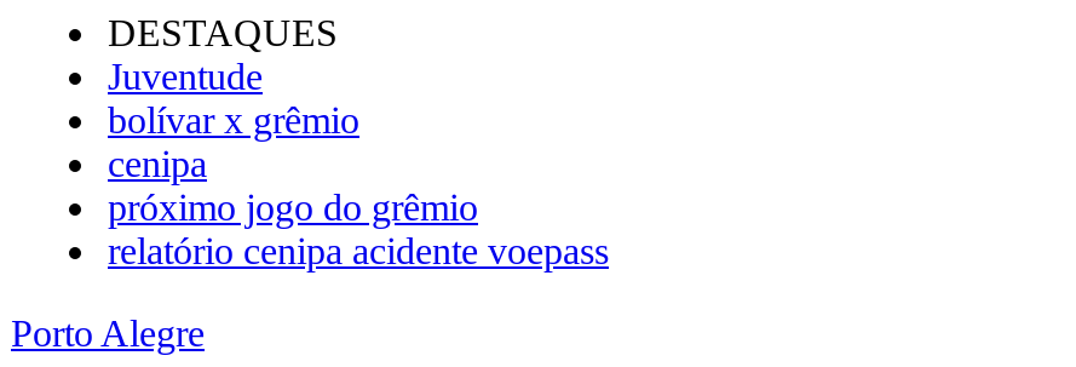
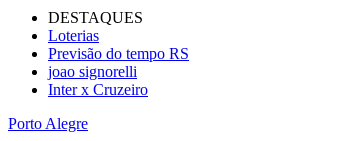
- Juventude
- bolívar x grêmio
- cenipa
- próximo jogo do grêmio
- relatório cenipa acidente voepass
+ Loterias
+ Previsão do tempo RS
+ joao signorelli
+ Inter x Cruzeiro
